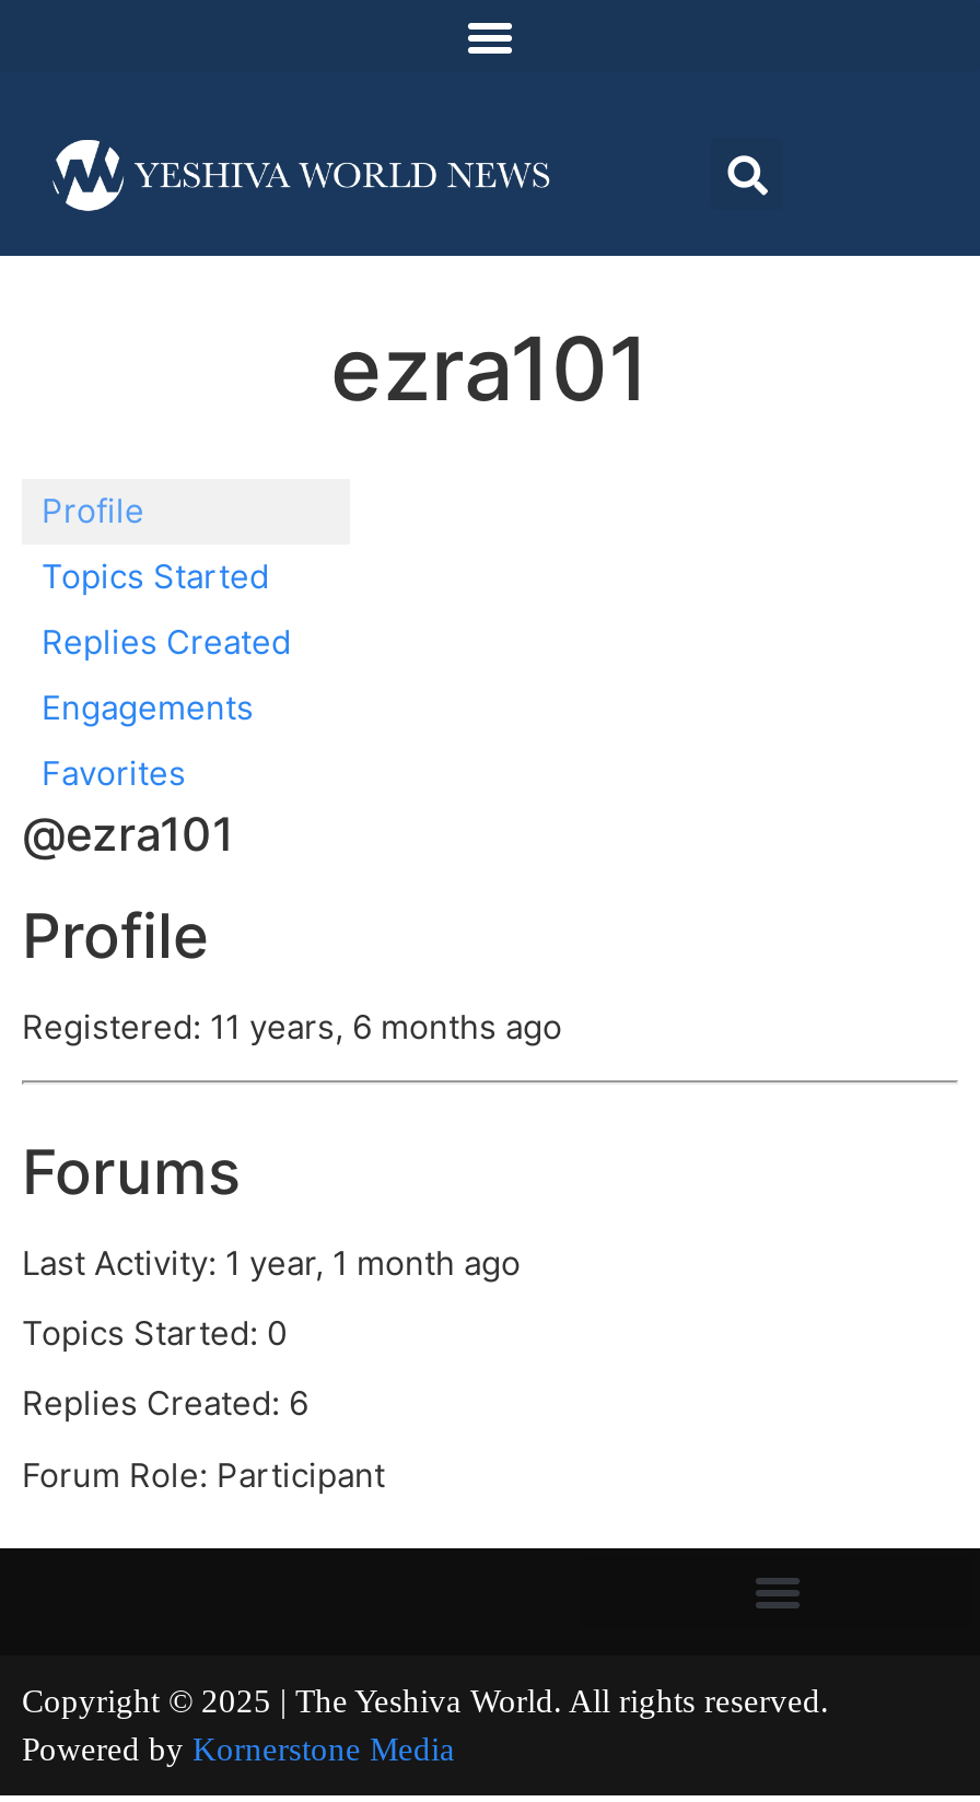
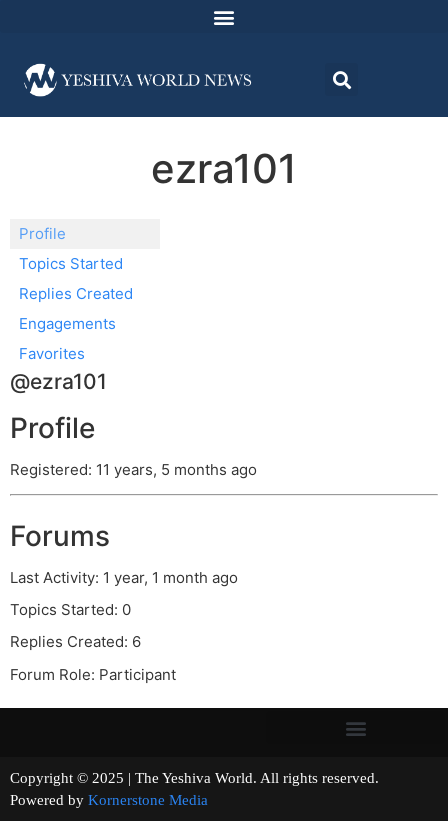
- Registered: 11 years, 6 months ago
+ Registered: 11 years, 5 months ago
